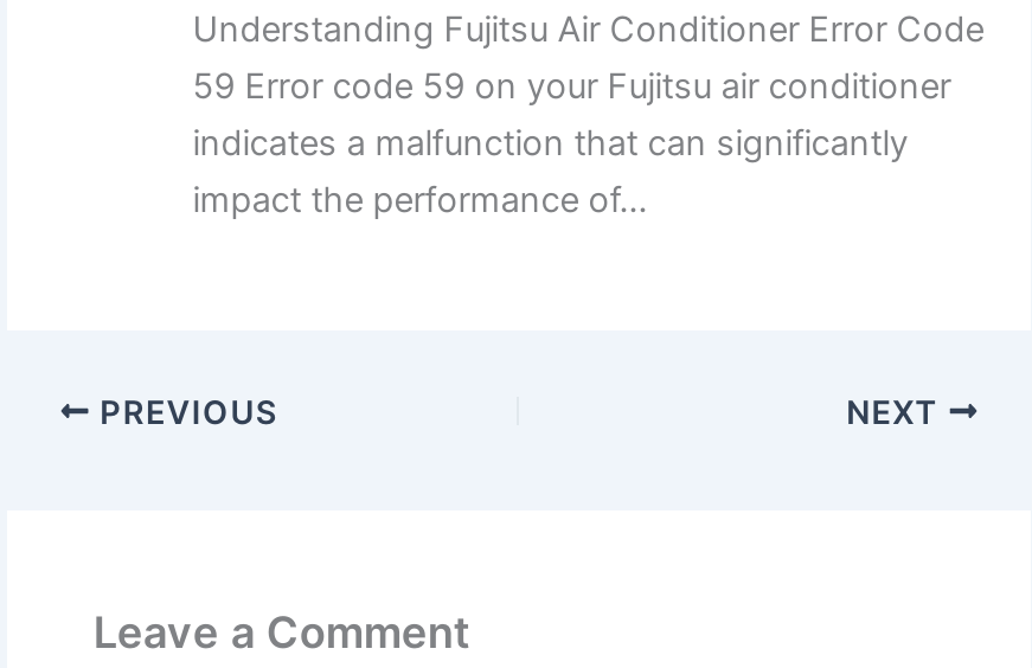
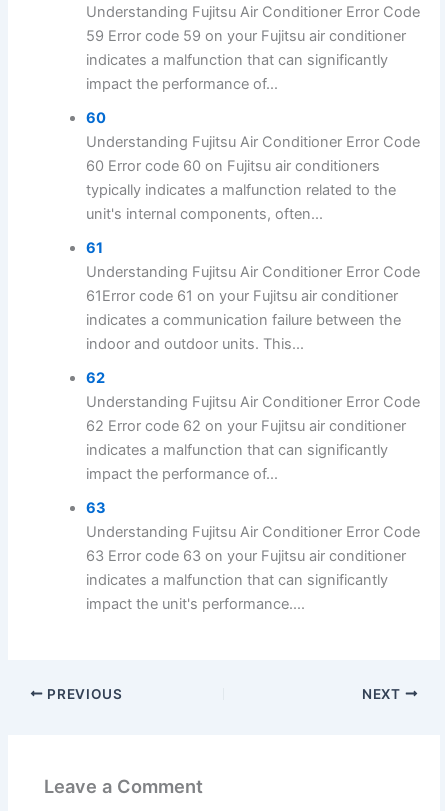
+ 60
+ Understanding Fujitsu Air Conditioner Error Code
+ 60 Error code 60 on Fujitsu air conditioners
+ typically indicates a malfunction related to the
+ unit's internal components, often...
+ 61
+ Understanding Fujitsu Air Conditioner Error Code
+ 61Error code 61 on your Fujitsu air conditioner
+ indicates a communication failure between the
+ indoor and outdoor units. This...
+ 62
+ Understanding Fujitsu Air Conditioner Error Code
+ 62 Error code 62 on your Fujitsu air conditioner
+ indicates a malfunction that can significantly
+ impact the performance of...
+ 63
+ Understanding Fujitsu Air Conditioner Error Code
+ 63 Error code 63 on your Fujitsu air conditioner
+ indicates a malfunction that can significantly
+ impact the unit's performance....
